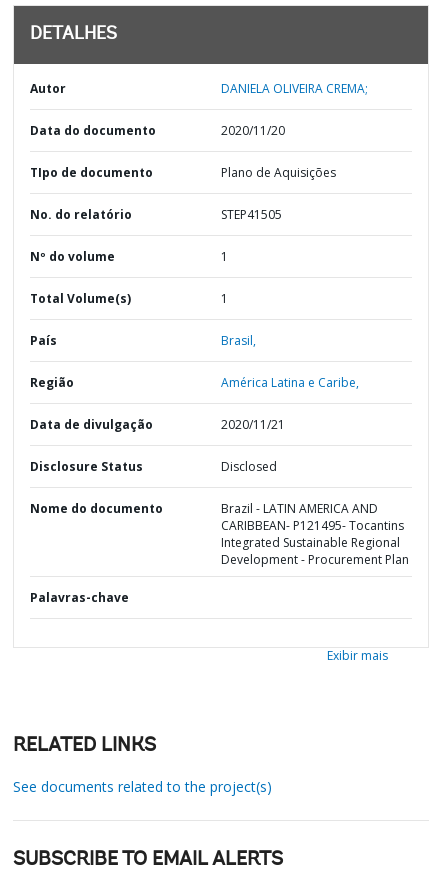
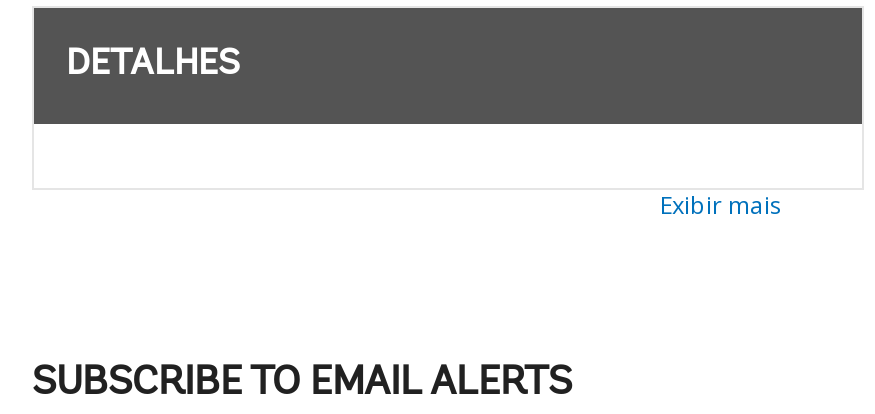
- Autor
- DANIELA OLIVEIRA CREMA;
- Data do documento
- 2020/11/20
- TIpo de documento
- Plano de Aquisições
- No. do relatório
- STEP41505
- Nº do volume
- 1
- Total Volume(s)
- 1
- País
- Brasil,
- Região
- América Latina e Caribe,
- Data de divulgação
- 2020/11/21
- Disclosure Status
- Disclosed
- Nome do documento
- Brazil - LATIN AMERICA AND
- CARIBBEAN- P121495- Tocantins
- Integrated Sustainable Regional
- Development - Procurement Plan
- Palavras-chave

- RELATED LINKS
- See documents related to the project(s)
